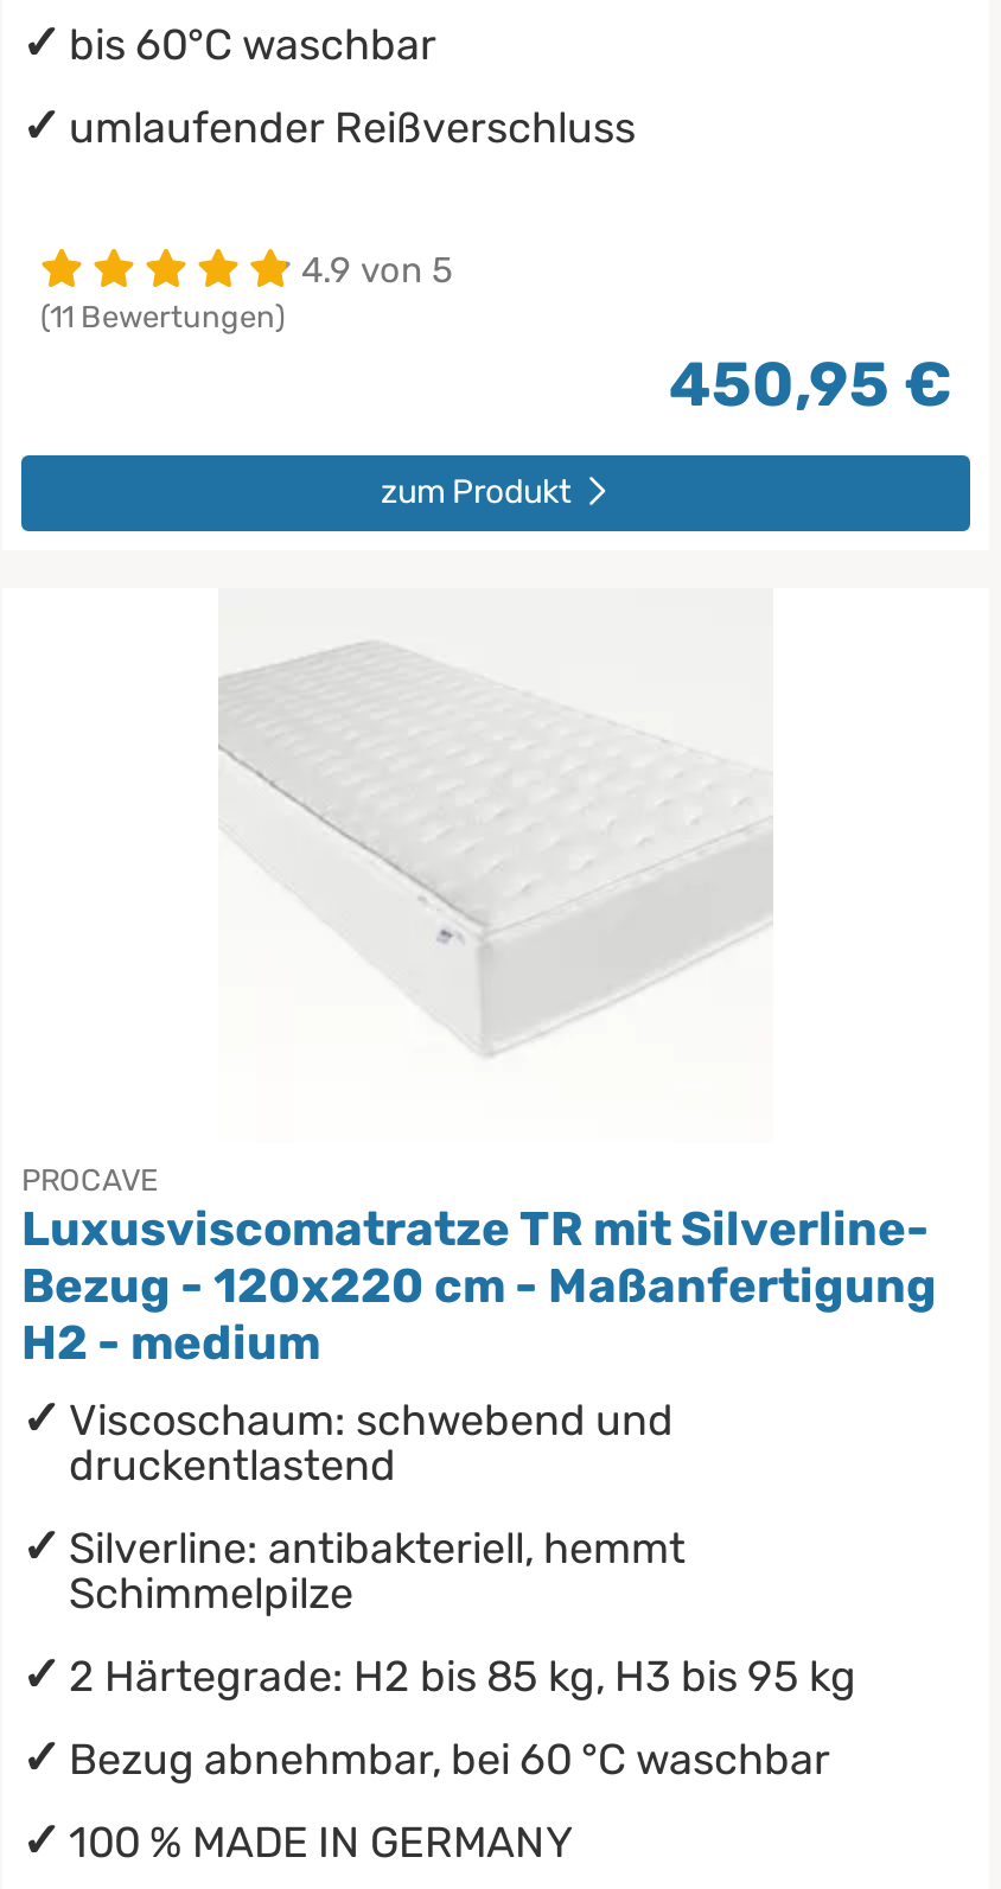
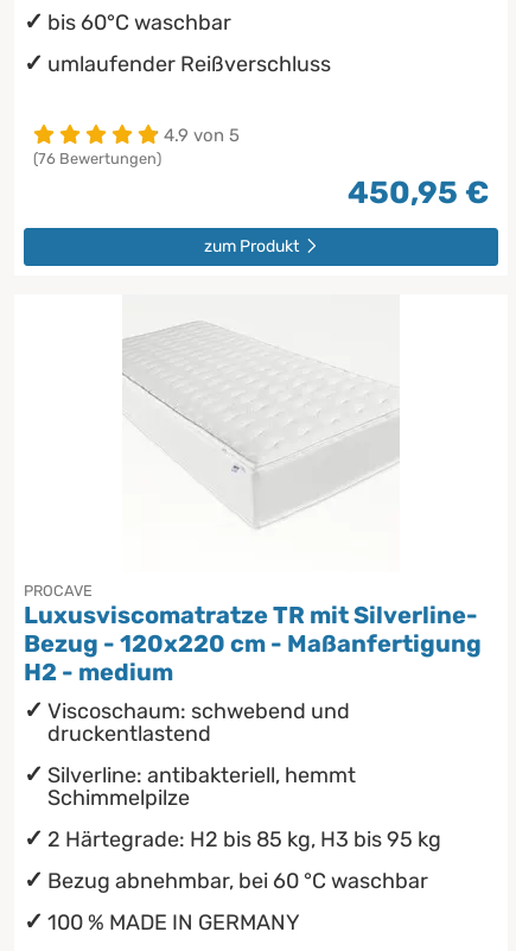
- (11 Bewertungen)
+ (76 Bewertungen)
